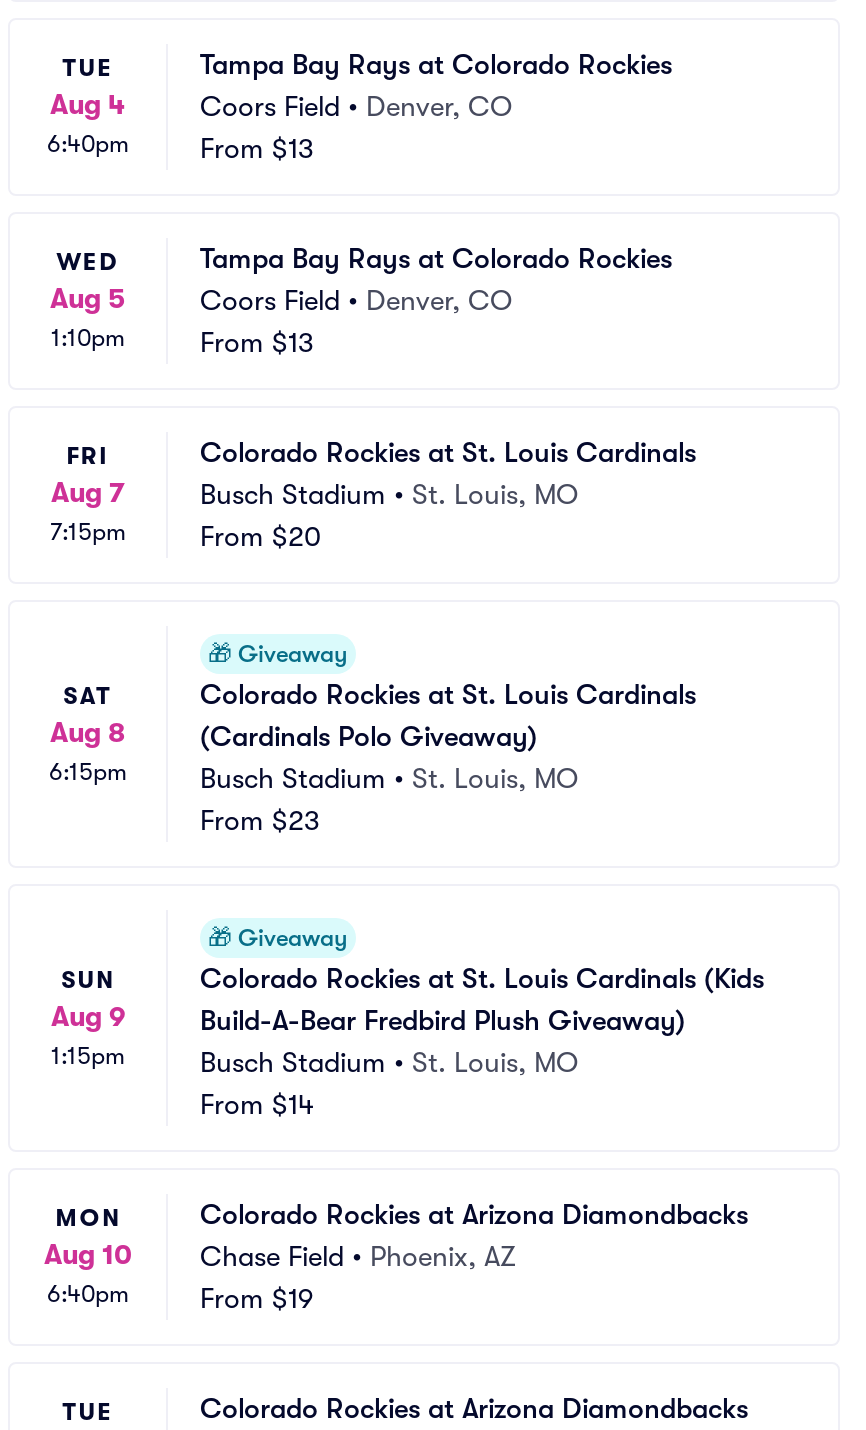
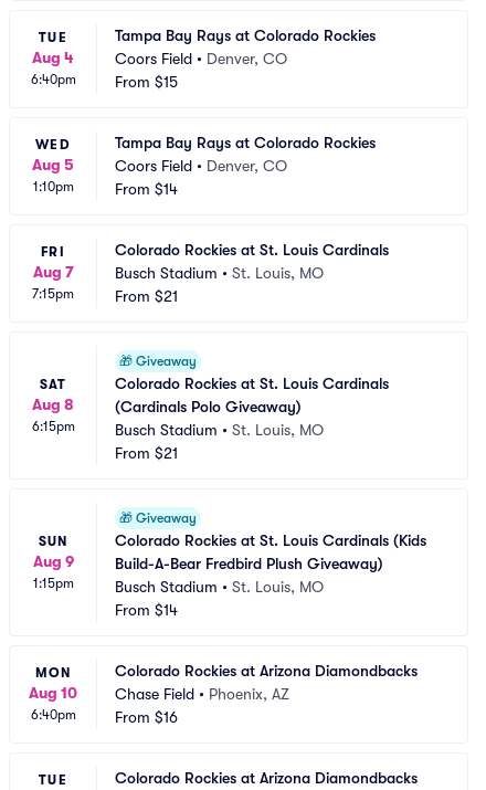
- From $13
+ From $15

- From $13
+ From $14

- From $20
+ From $21

- From $23
+ From $21

- From $19
+ From $16
